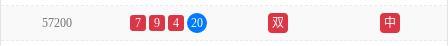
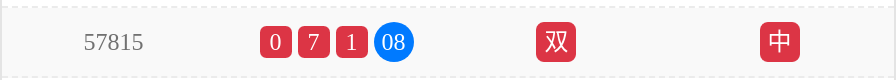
- 57200
+ 57815
+ 0

- 9
- 4
- 20
+ 1
+ 08
